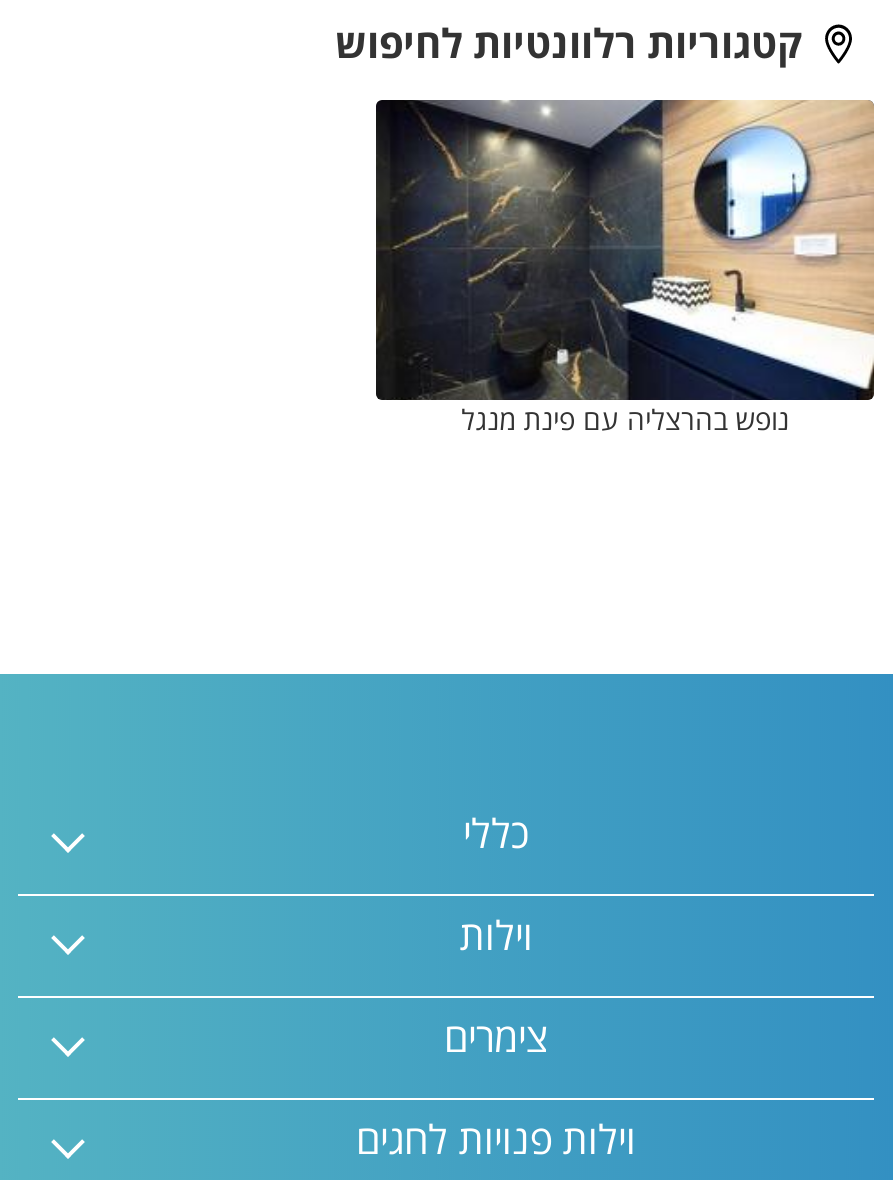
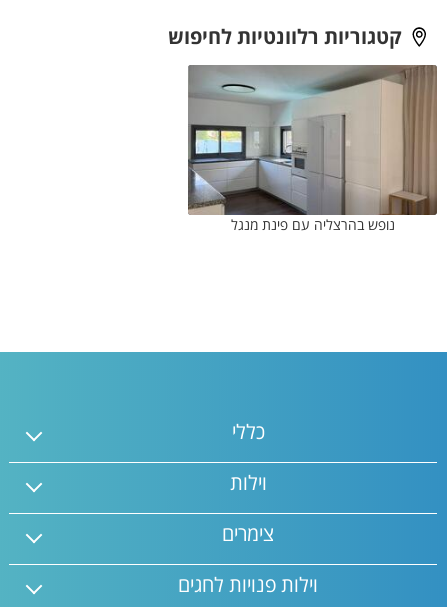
- [image]
+ [image]
